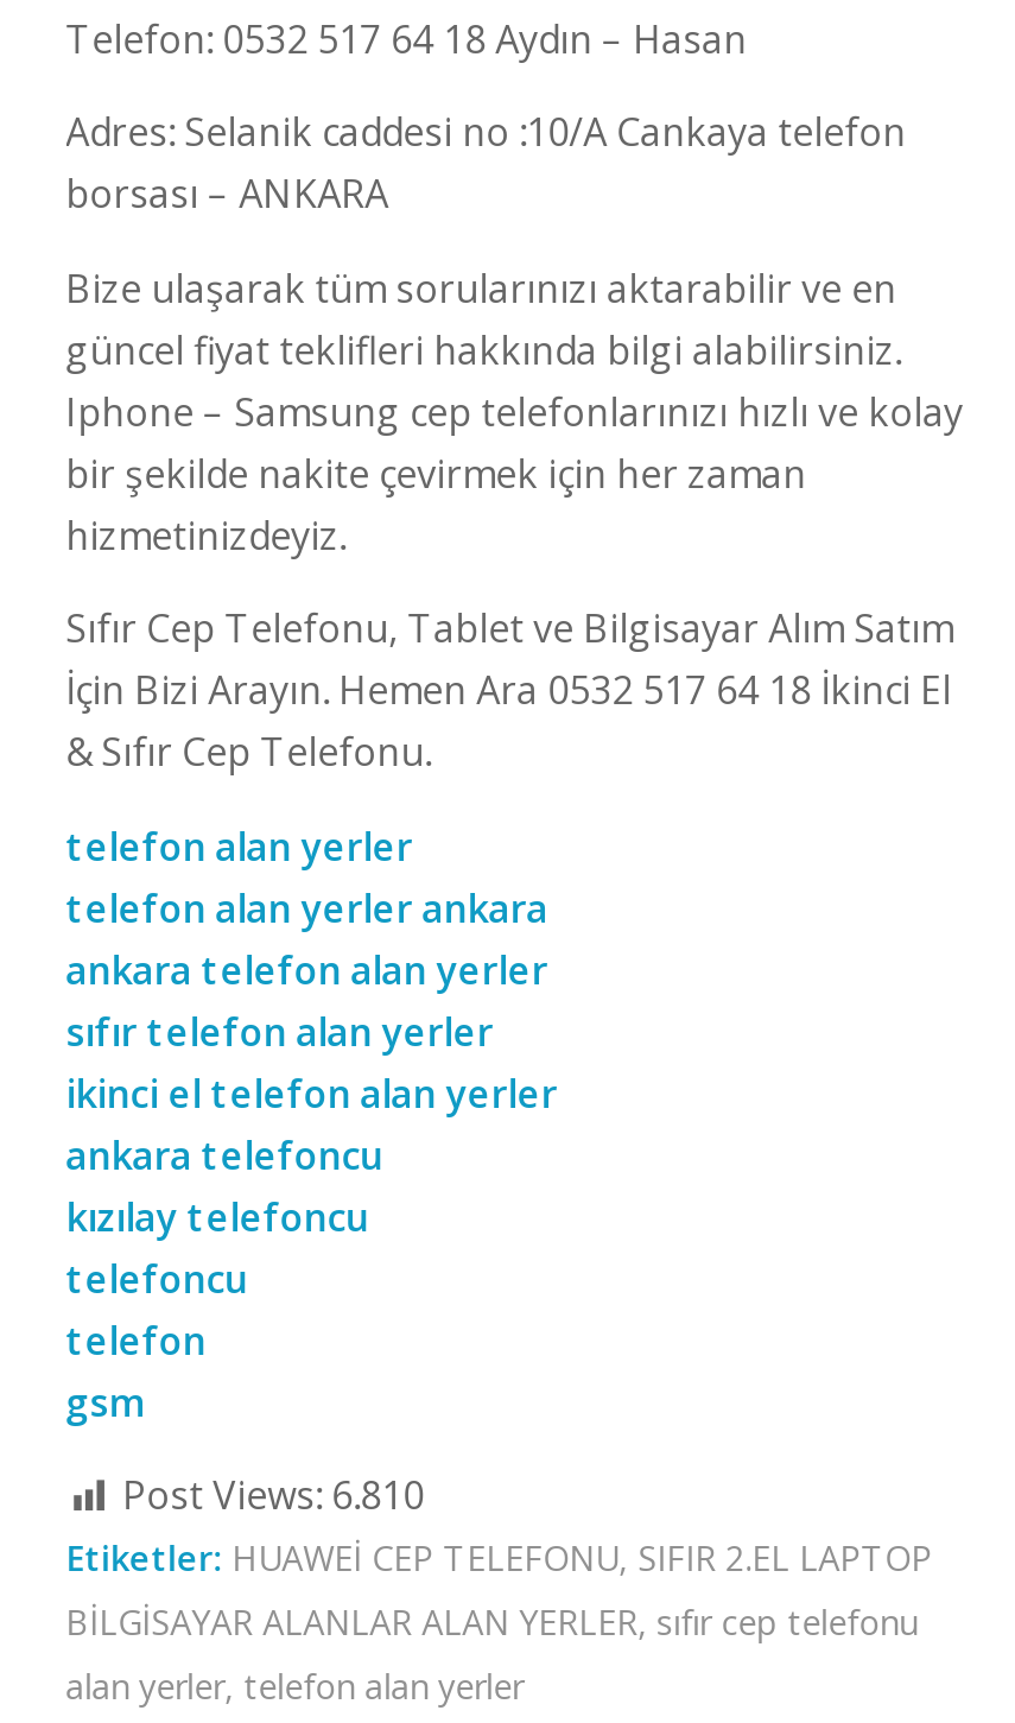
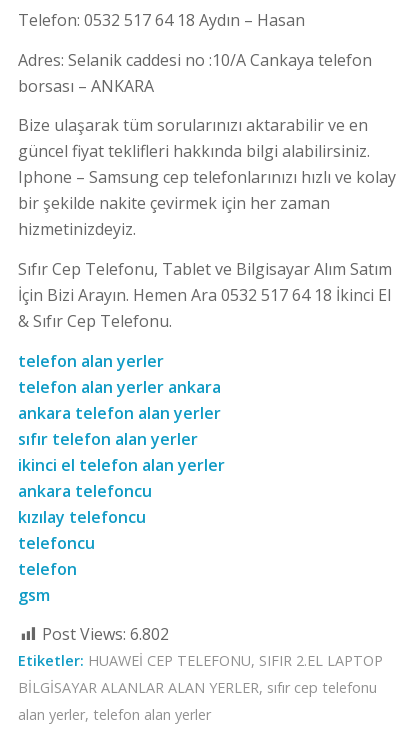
- Post Views: 6.810
+ Post Views: 6.802
